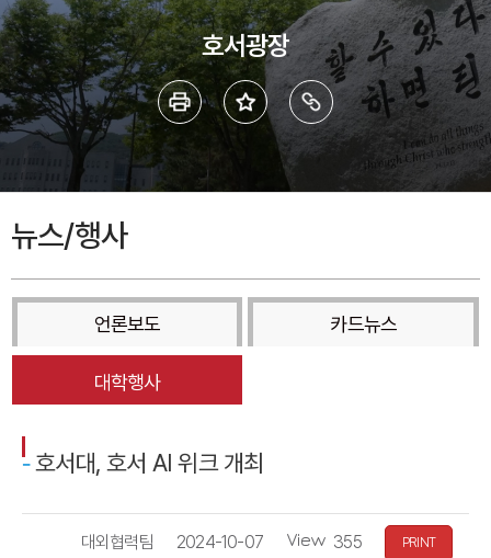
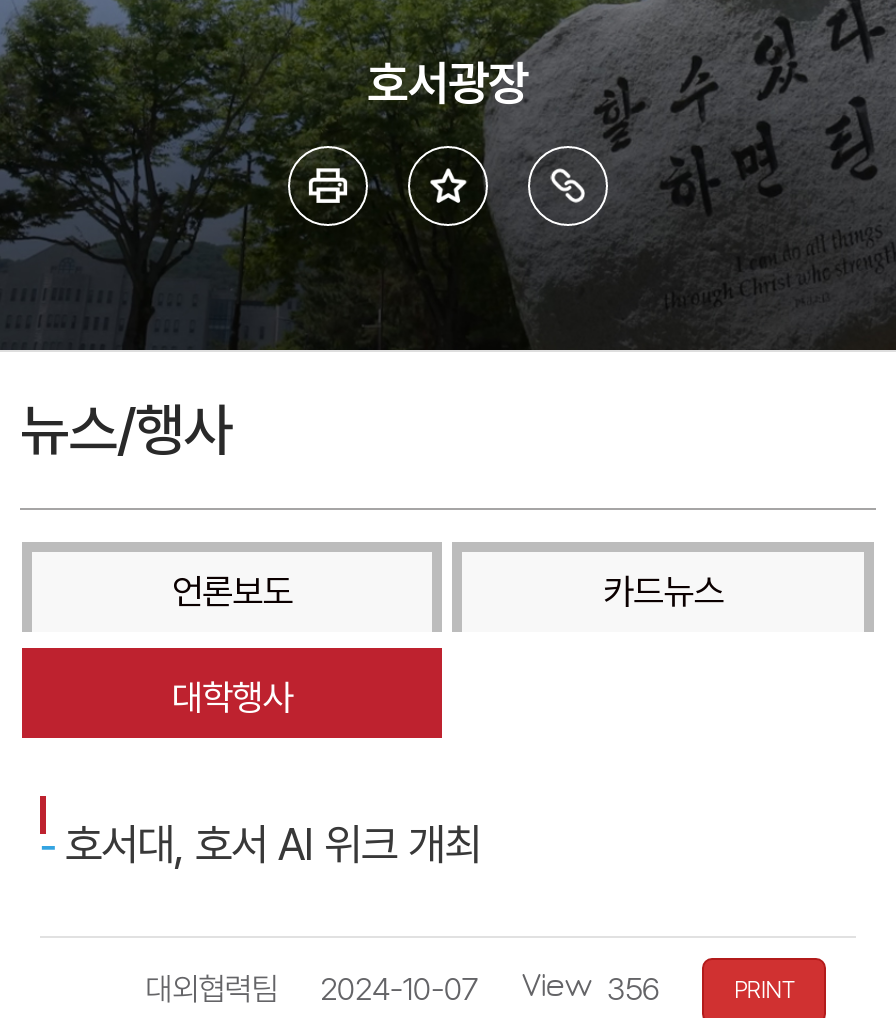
- 355
+ 356
